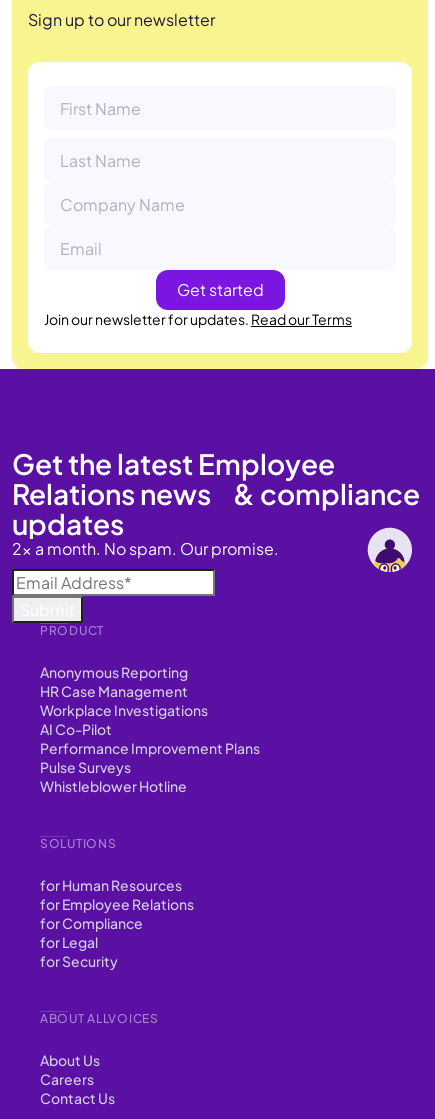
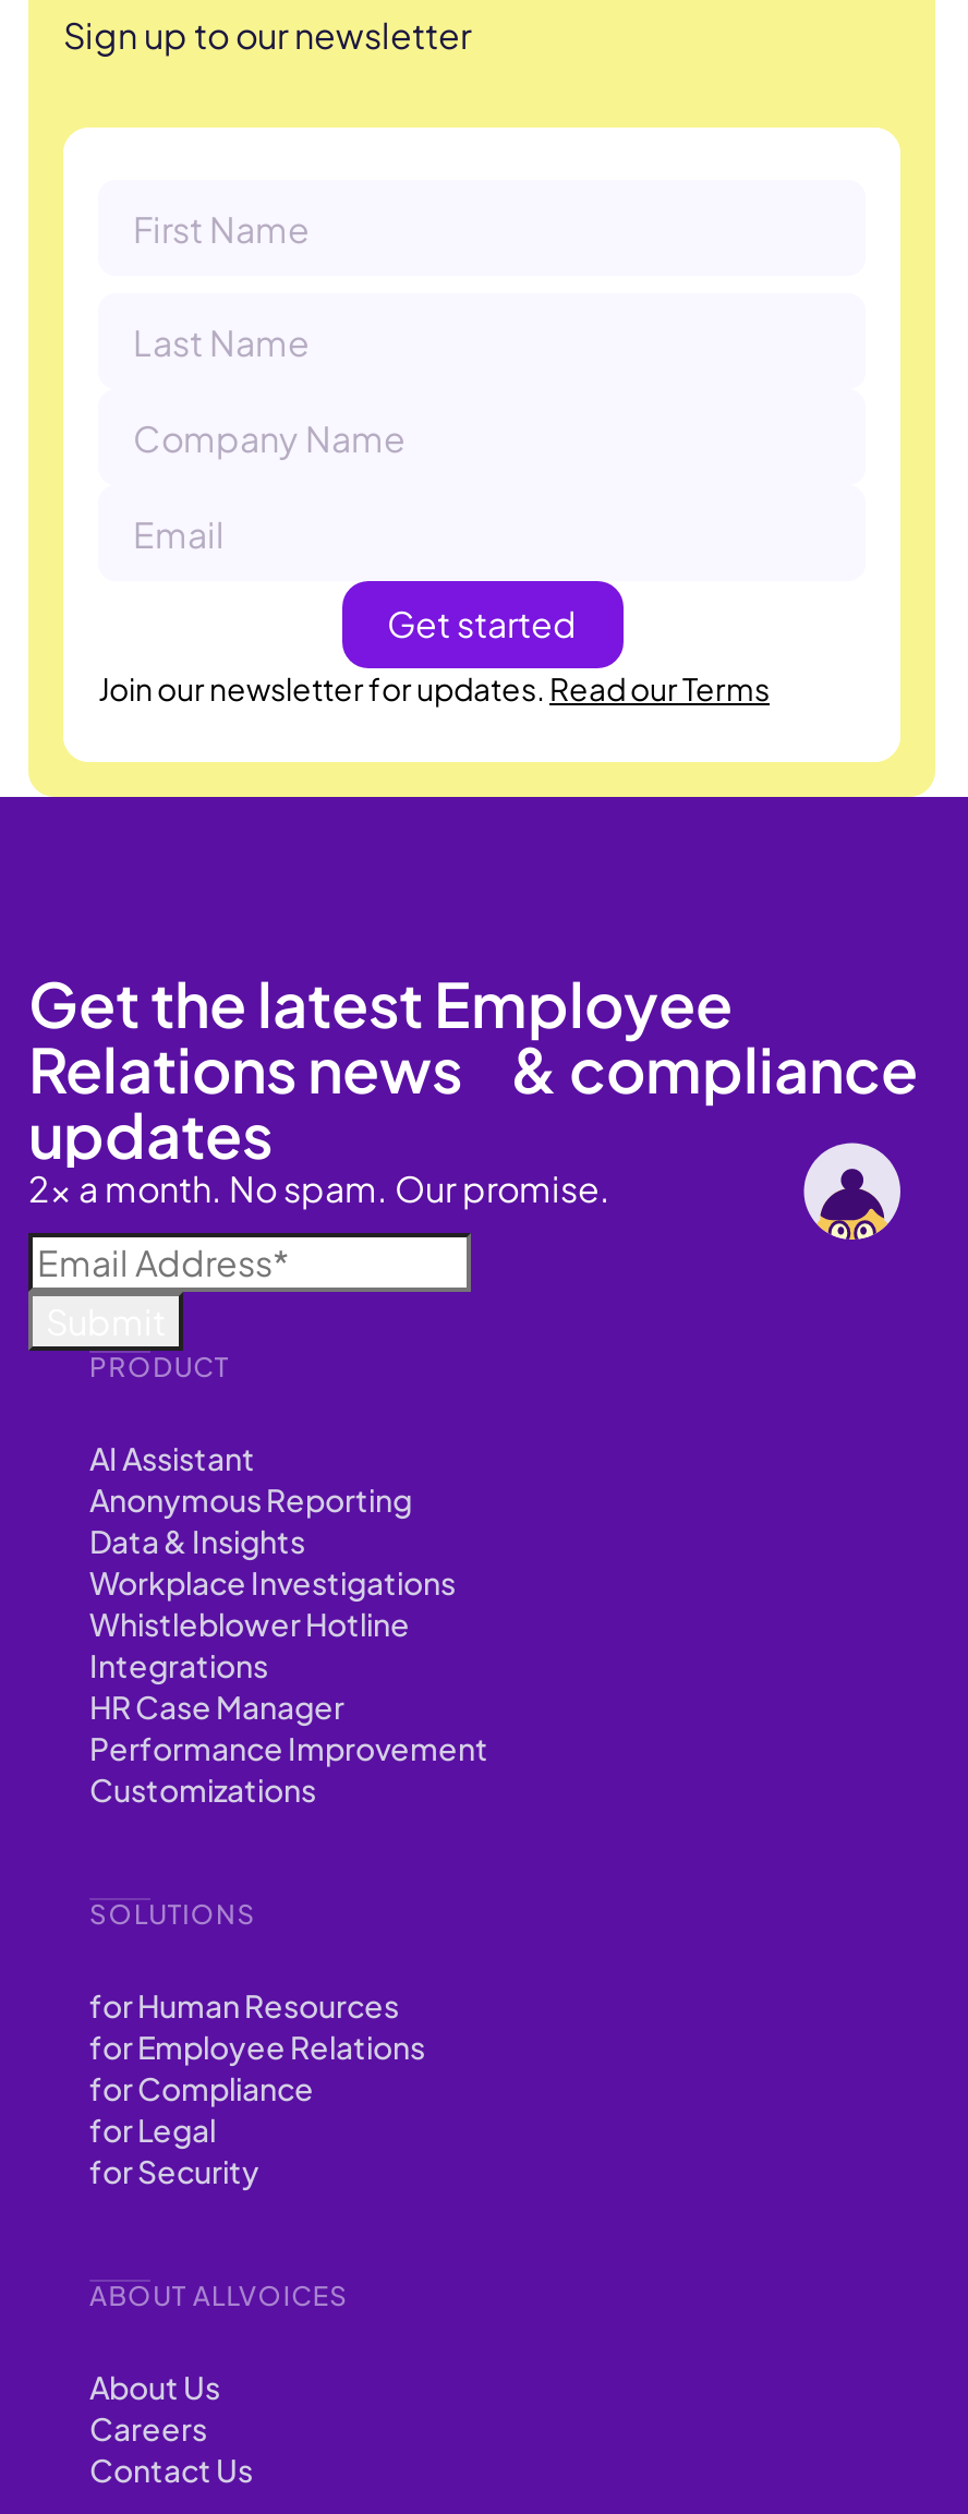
+ AI Assistant

- HR Case Management
+ Data & Insights

- AI Co-Pilot
- Performance Improvement Plans
- Pulse Surveys

moved up: Whistleblower Hotline

+ Integrations
+ HR Case Manager
+ Performance Improvement
+ Customizations
